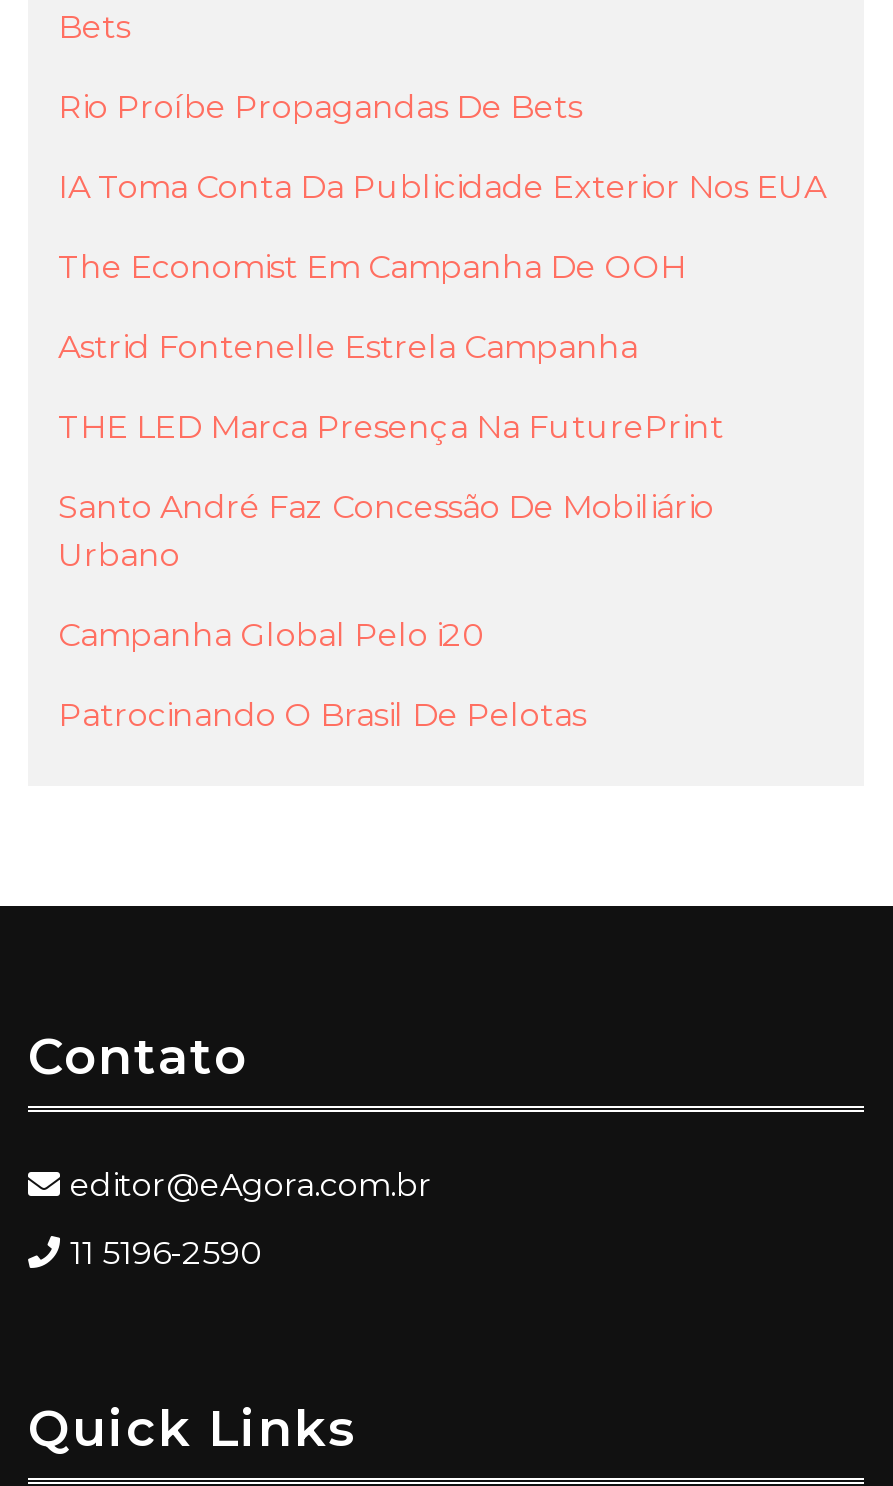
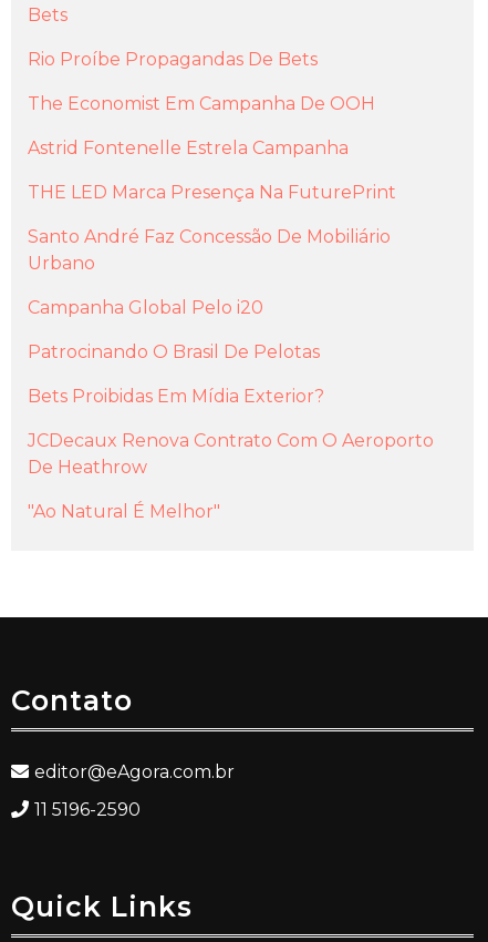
- IA Toma Conta Da Publicidade Exterior Nos EUA

moved up: The Economist Em Campanha De OOH | Astrid Fontenelle Estrela Campanha | THE LED Marca Presença Na FuturePrint | Santo André Faz Concessão De Mobiliário | Urbano | Campanha Global Pelo i20 | Patrocinando O Brasil De Pelotas

+ Bets Proibidas Em Mídia Exterior?
+ JCDecaux Renova Contrato Com O Aeroporto
+ De Heathrow
+ "Ao Natural É Melhor"
